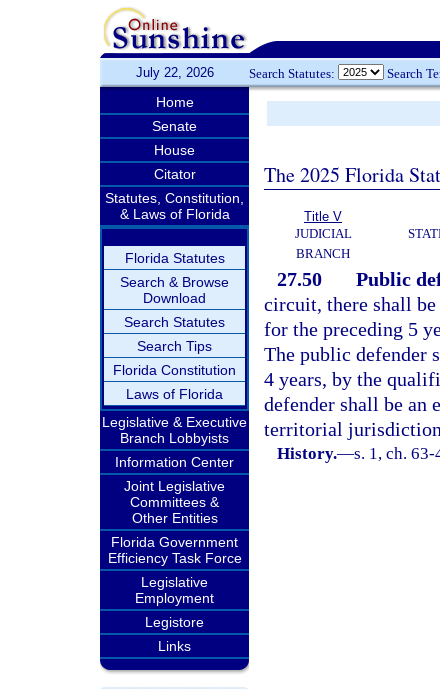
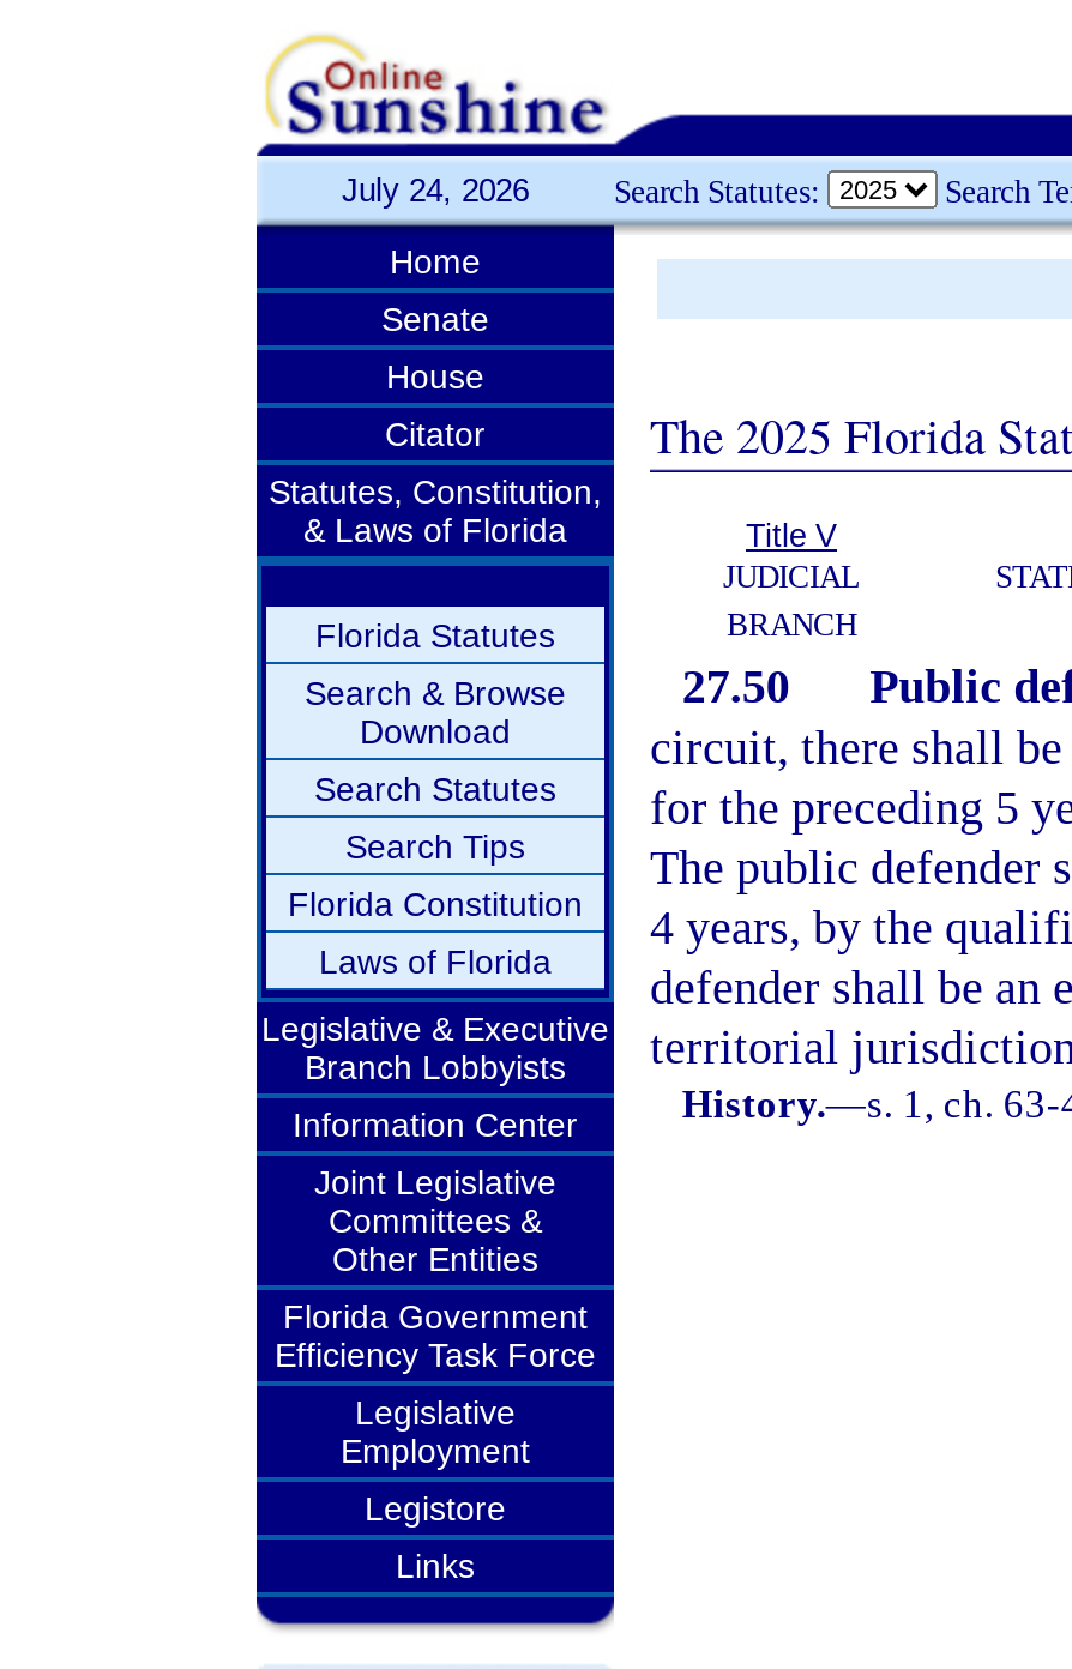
- July 22, 2026
+ July 24, 2026
